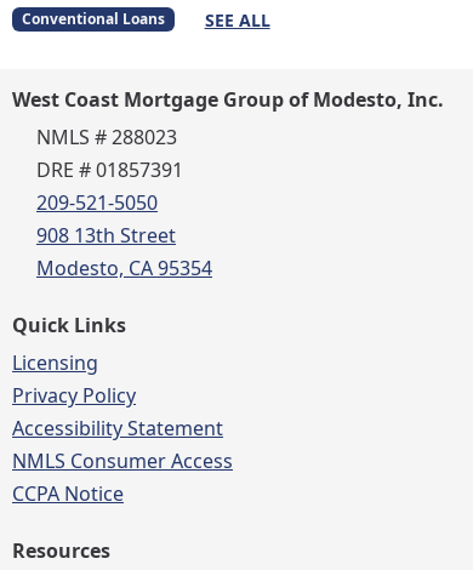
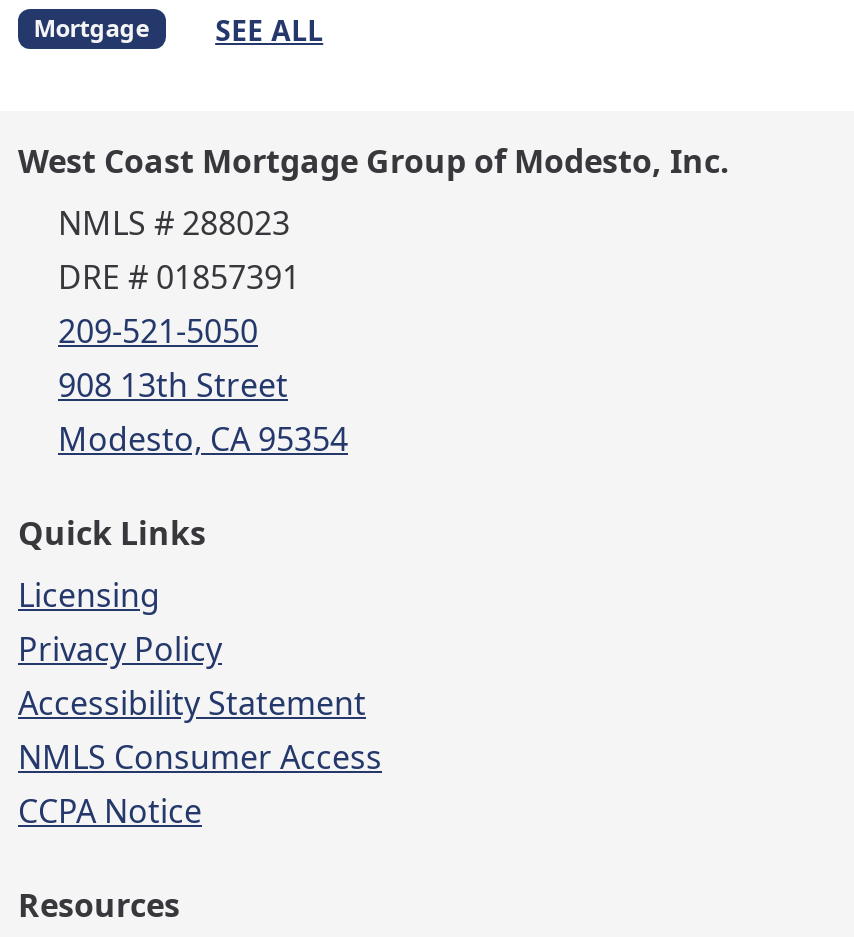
- Conventional Loans
+ Mortgage
